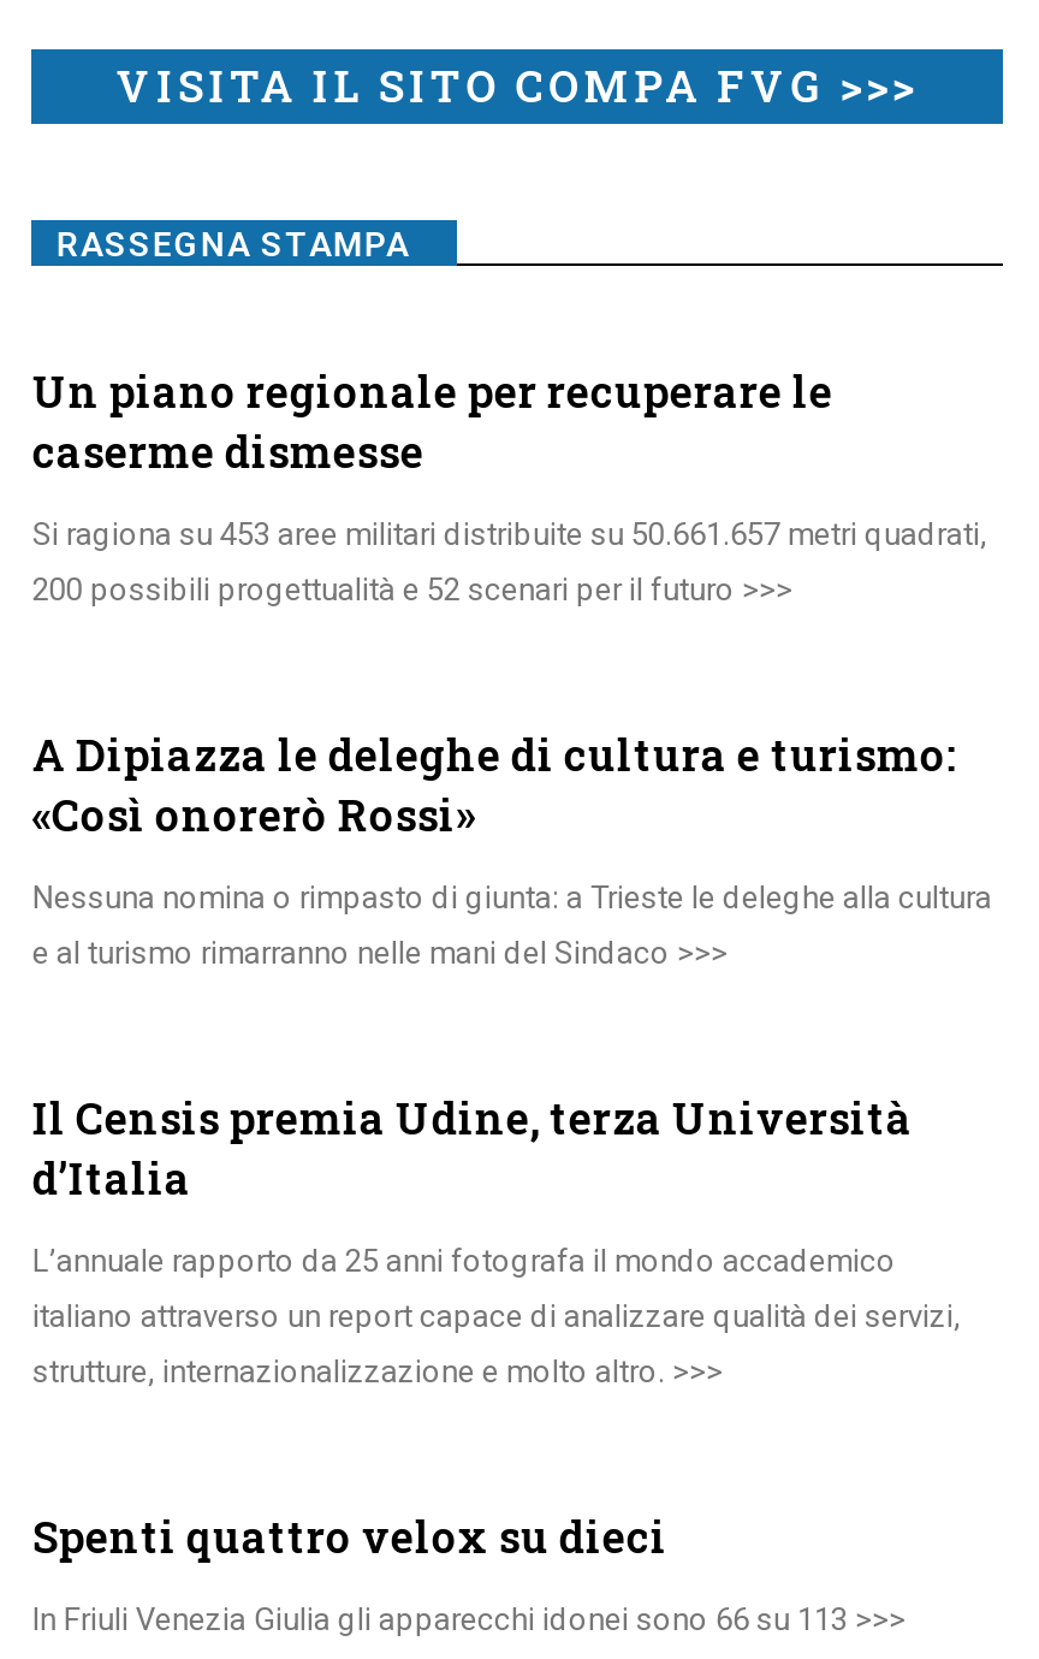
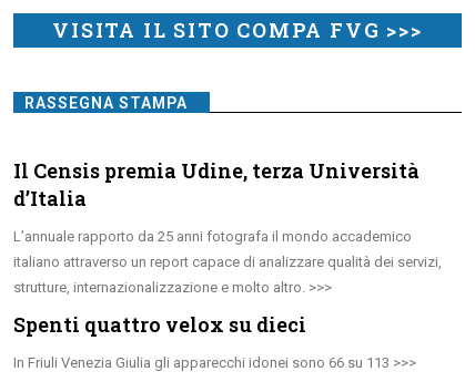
- Un piano regionale per recuperare le
- caserme dismesse
- Si ragiona su 453 aree militari distribuite su 50.661.657 metri quadrati,
- 200 possibili progettualità e 52 scenari per il futuro
- A Dipiazza le deleghe di cultura e turismo:
- «Così onorerò Rossi»
- Nessuna nomina o rimpasto di giunta: a Trieste le deleghe alla cultura
- e al turismo rimarranno nelle mani del Sindaco
